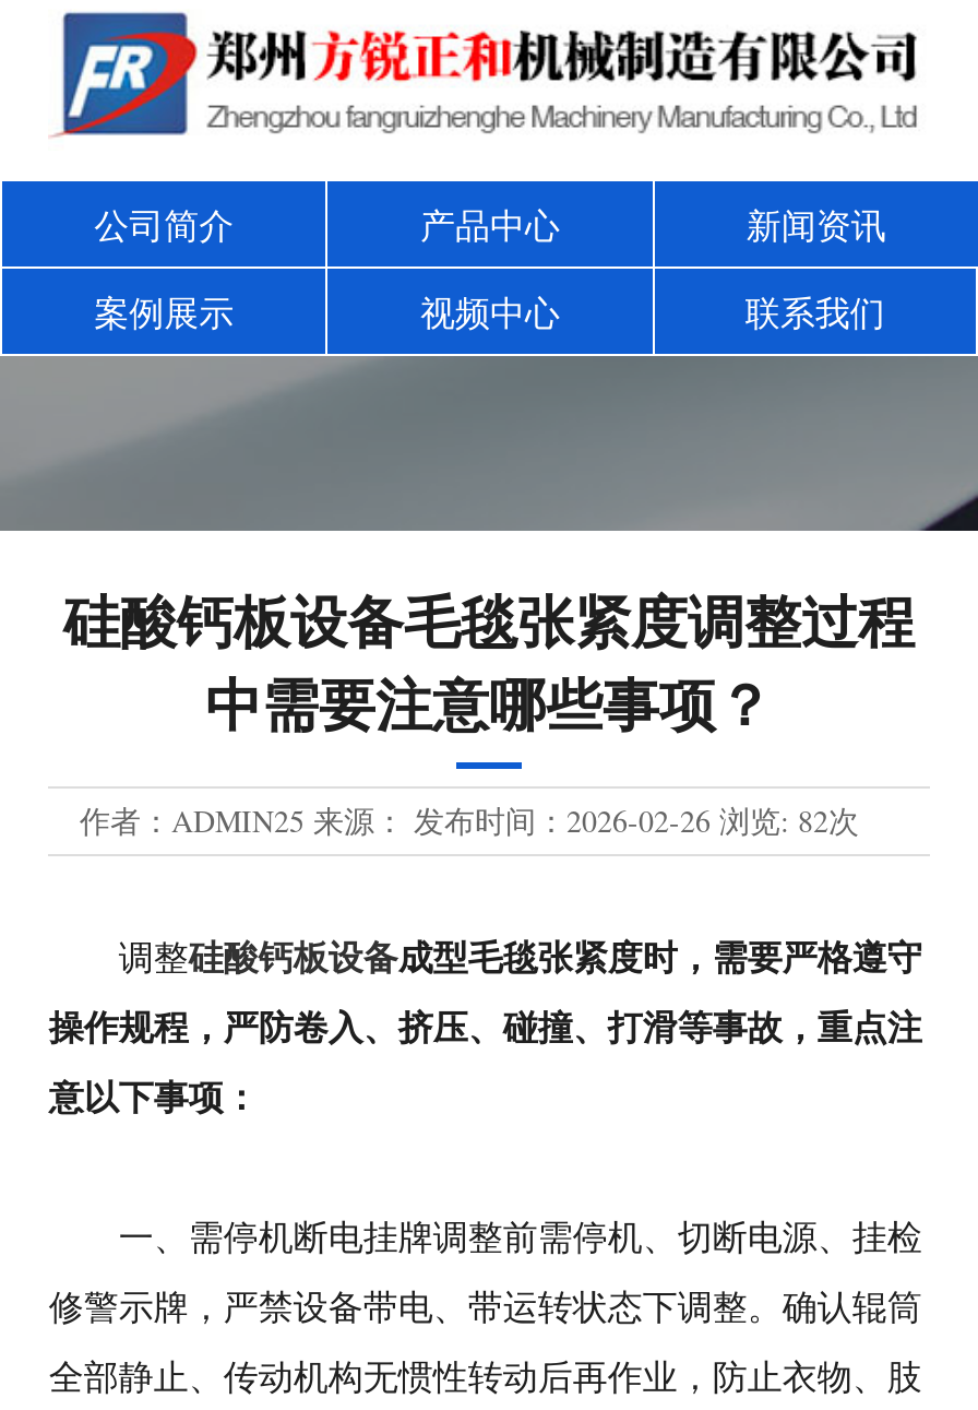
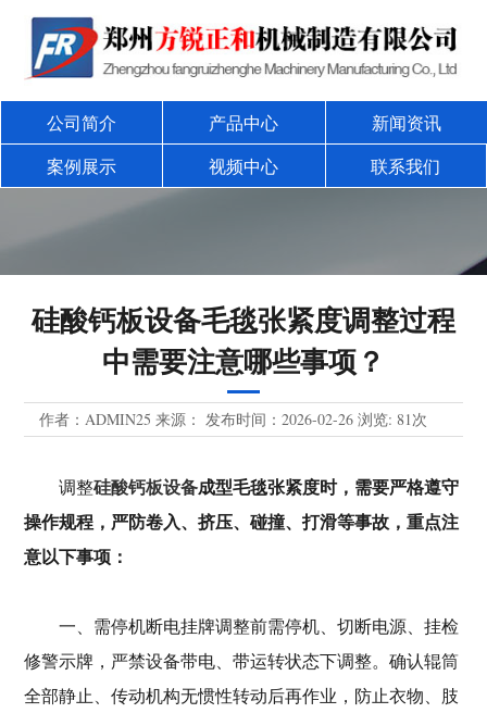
- 作者：ADMIN25 来源： 发布时间：2026-02-26浏览: 82次
+ 作者：ADMIN25 来源： 发布时间：2026-02-26浏览: 81次
